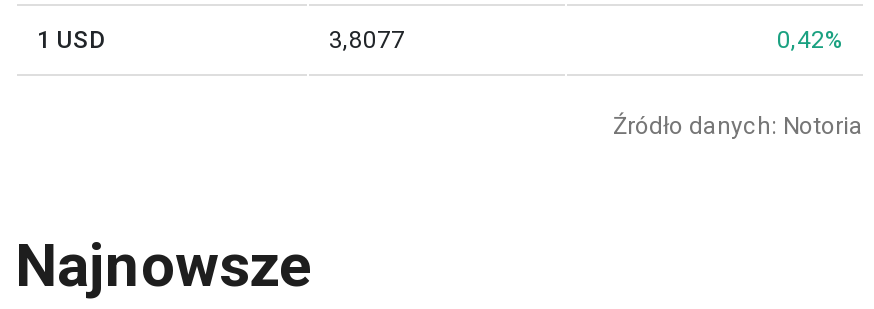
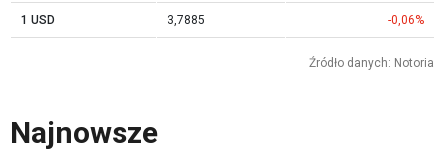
- 3,8077
+ 3,7885

- 0,42%
+ -0,06%
